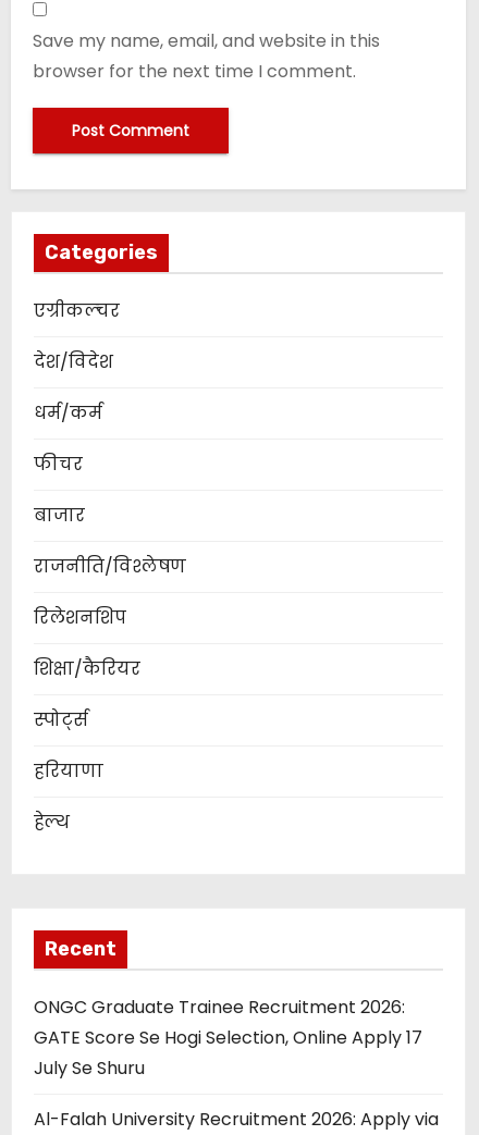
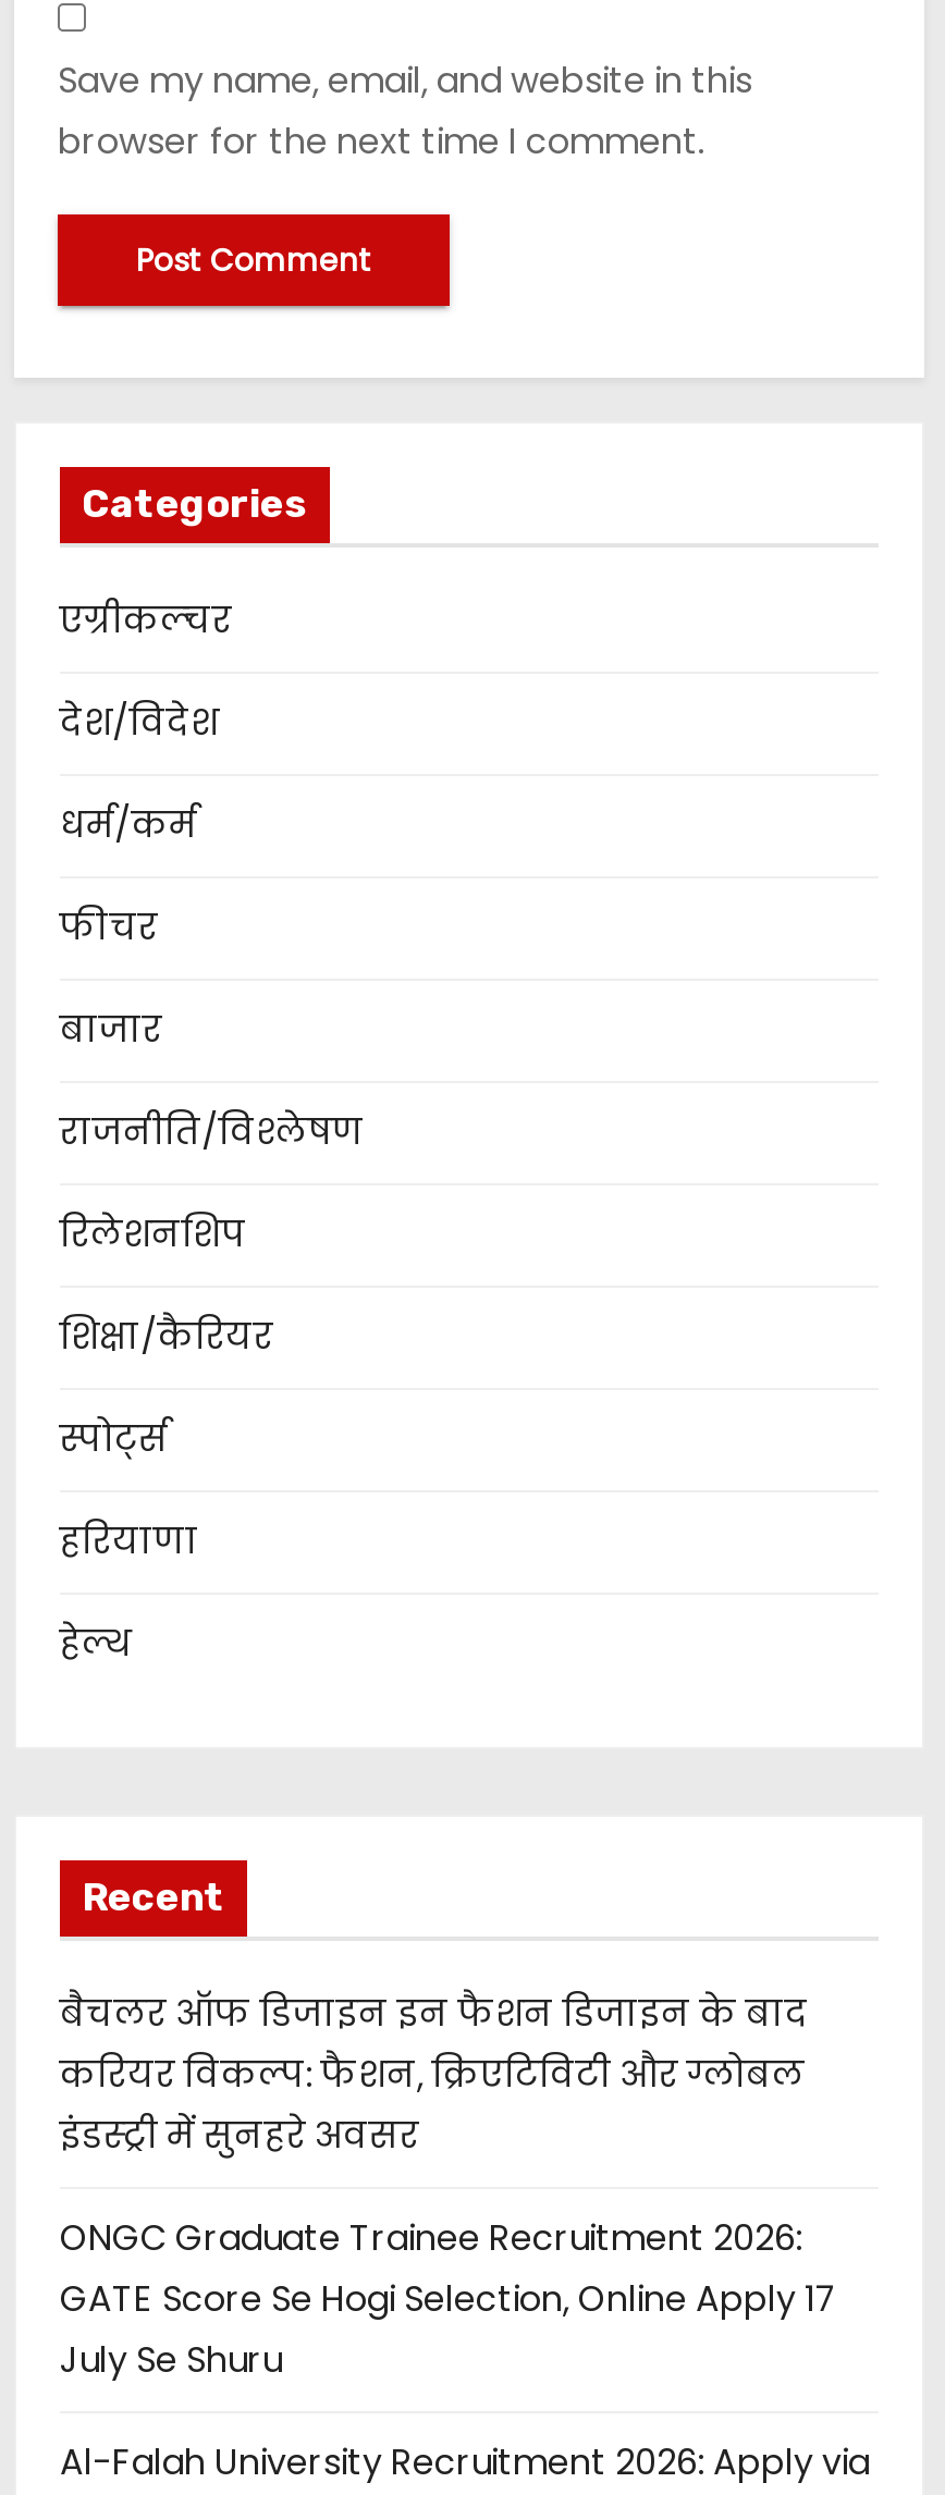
+ बैचलर ऑफ डिजाइन इन फैशन डिजाइन के बाद
+ करियर विकल्प: फैशन, क्रिएटिविटी और ग्लोबल
+ इंडस्ट्री में सुनहरे अवसर
